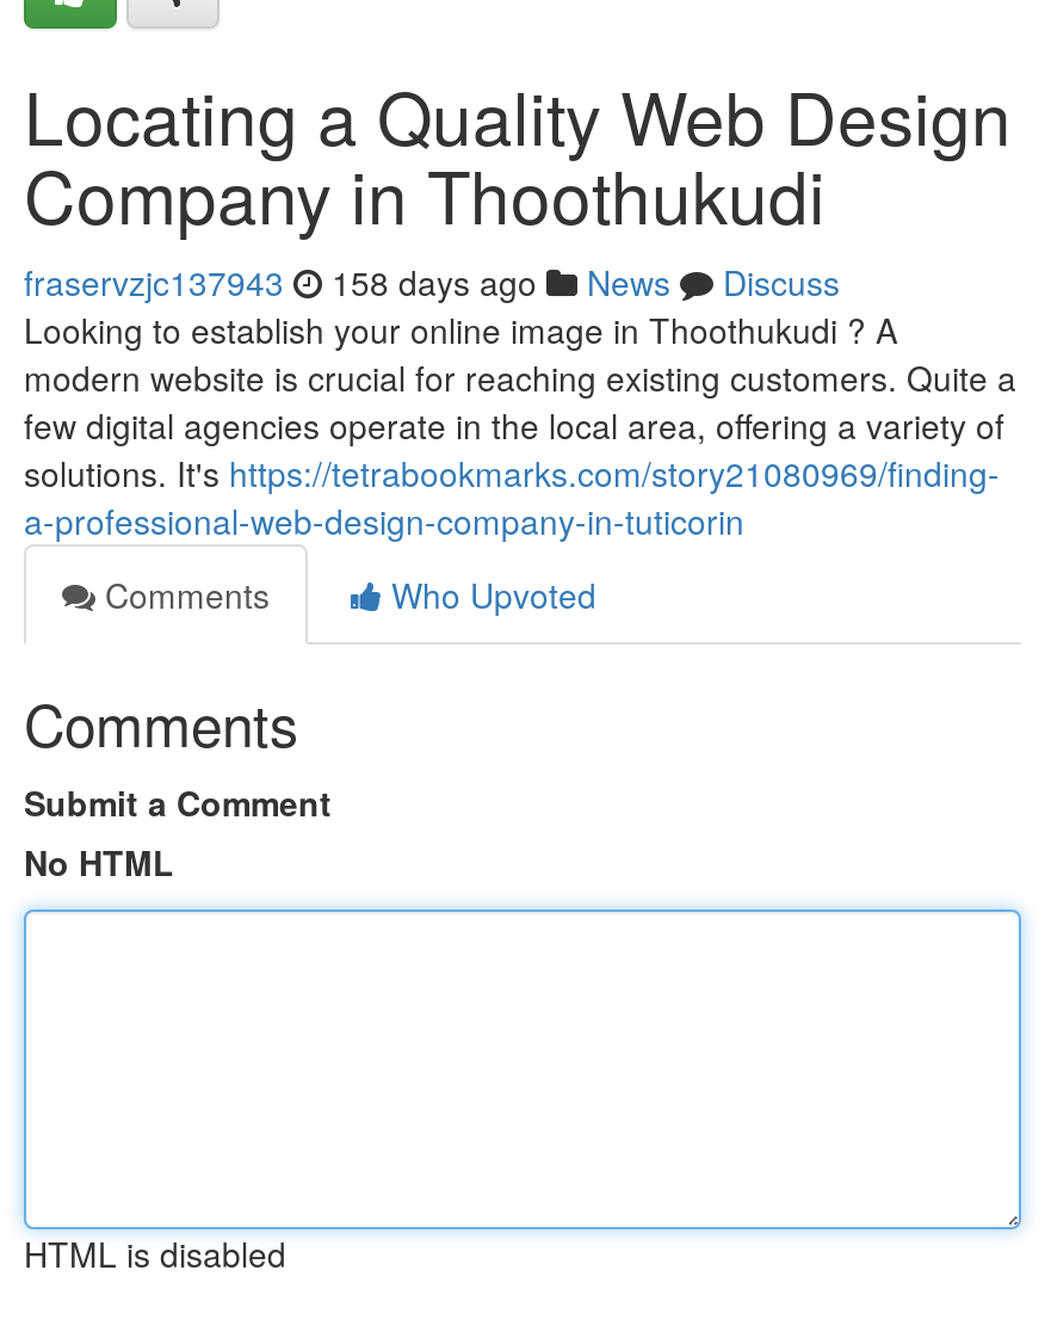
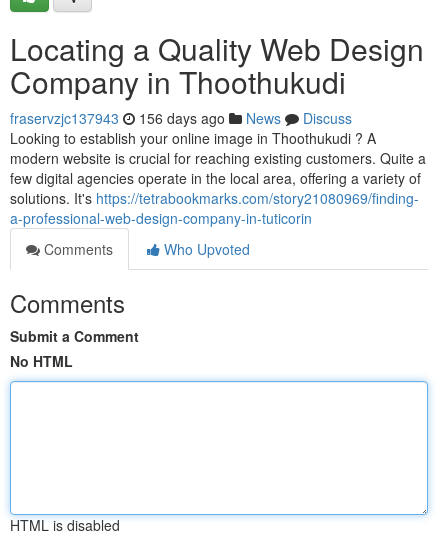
- fraservzjc137943 158 days ago News Discuss
+ fraservzjc137943 156 days ago News Discuss
